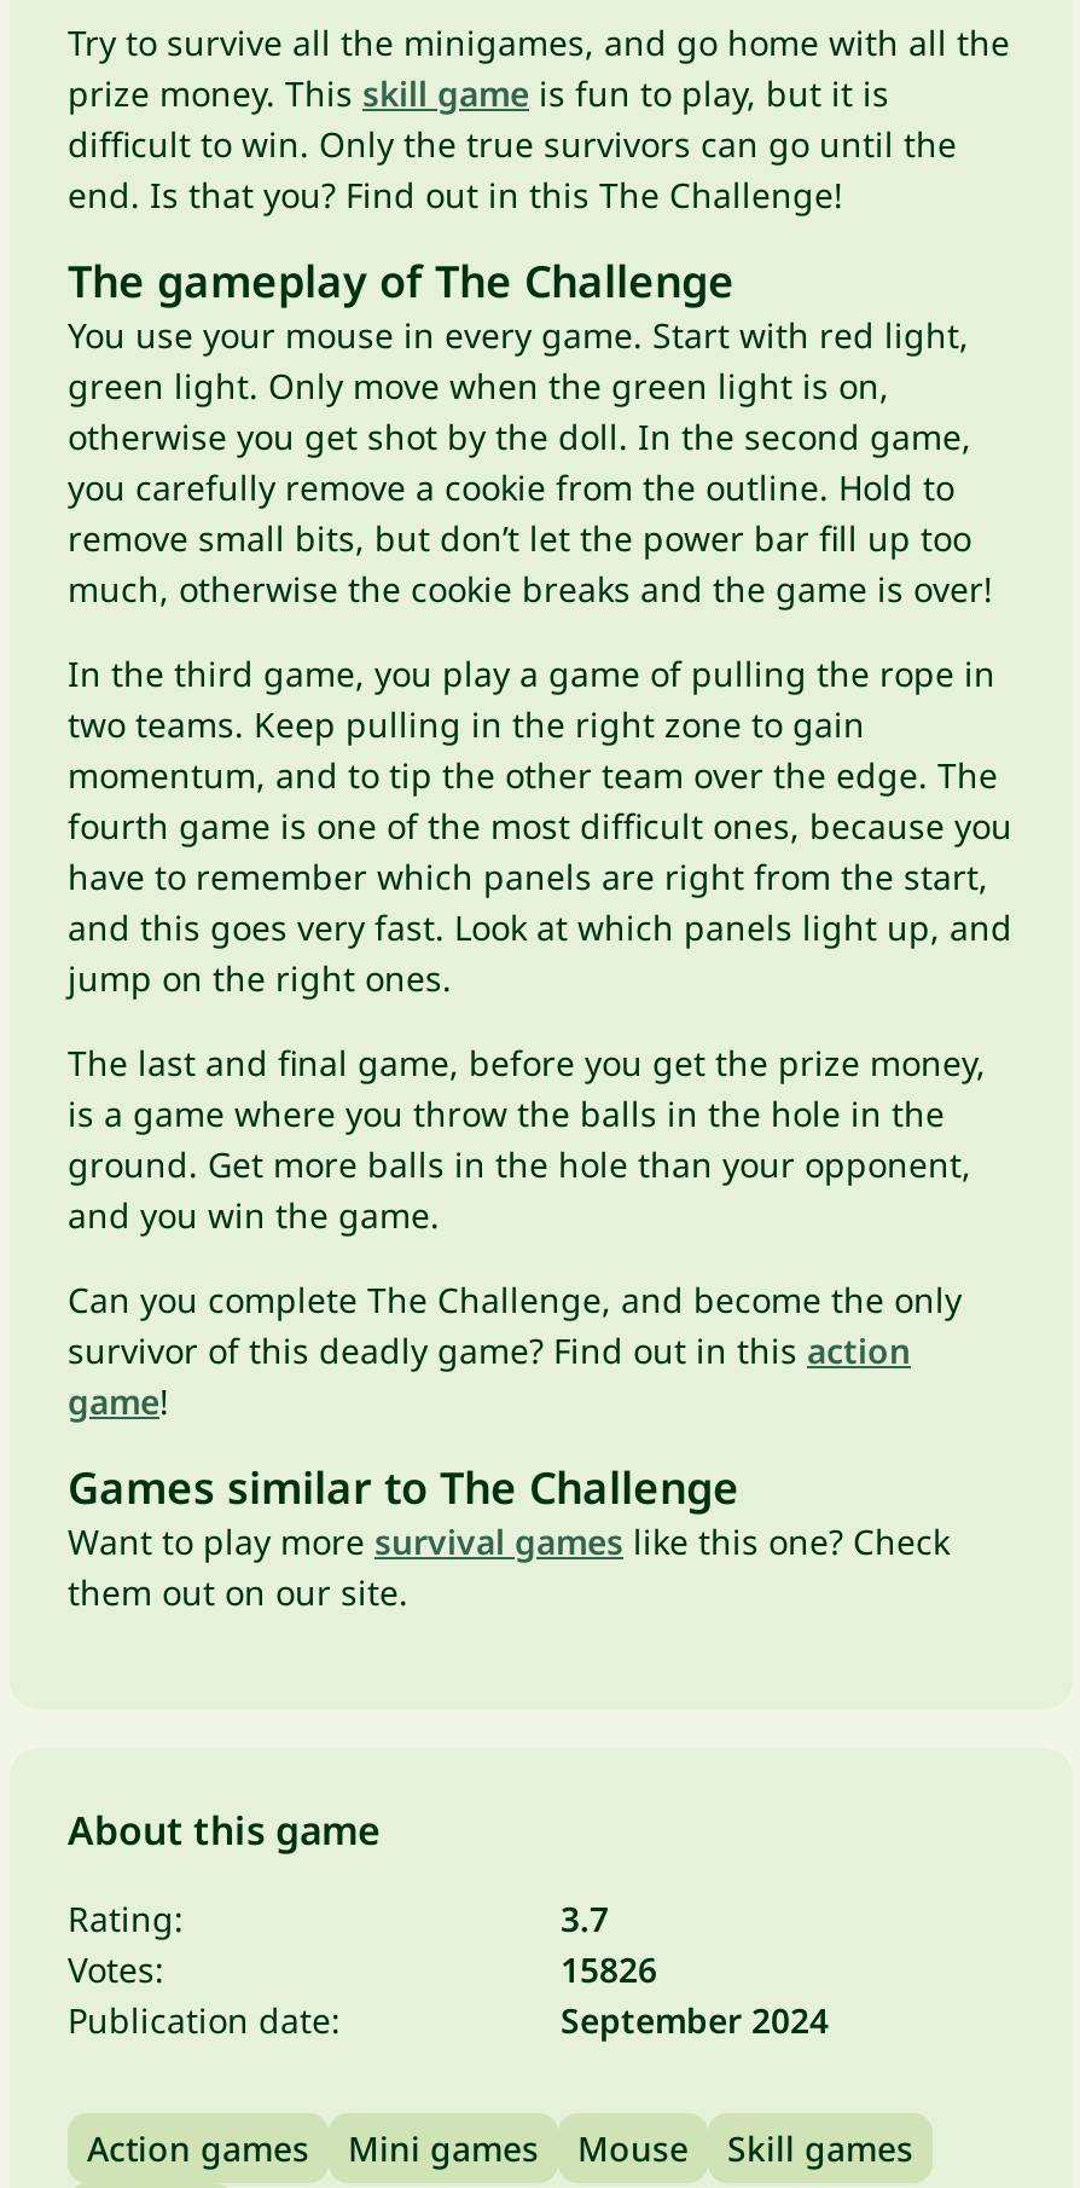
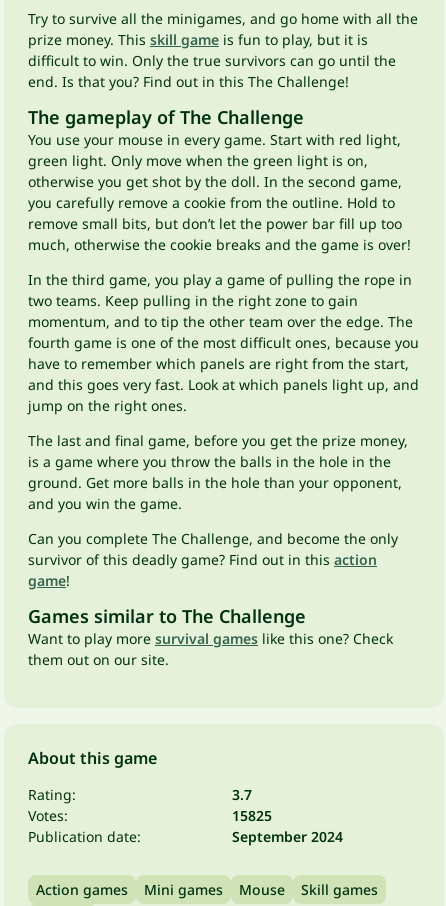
- 15826
+ 15825
